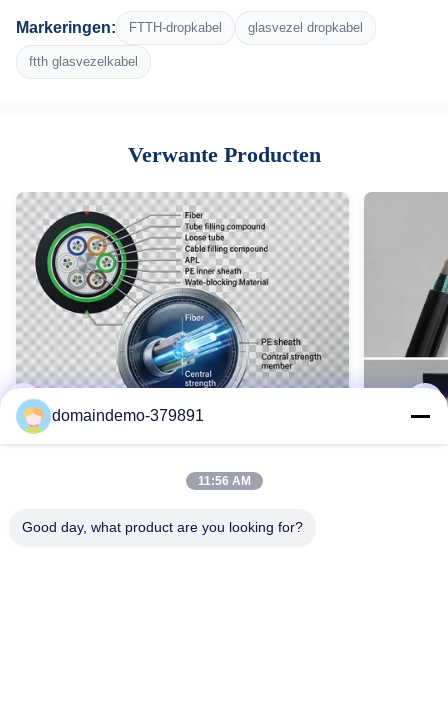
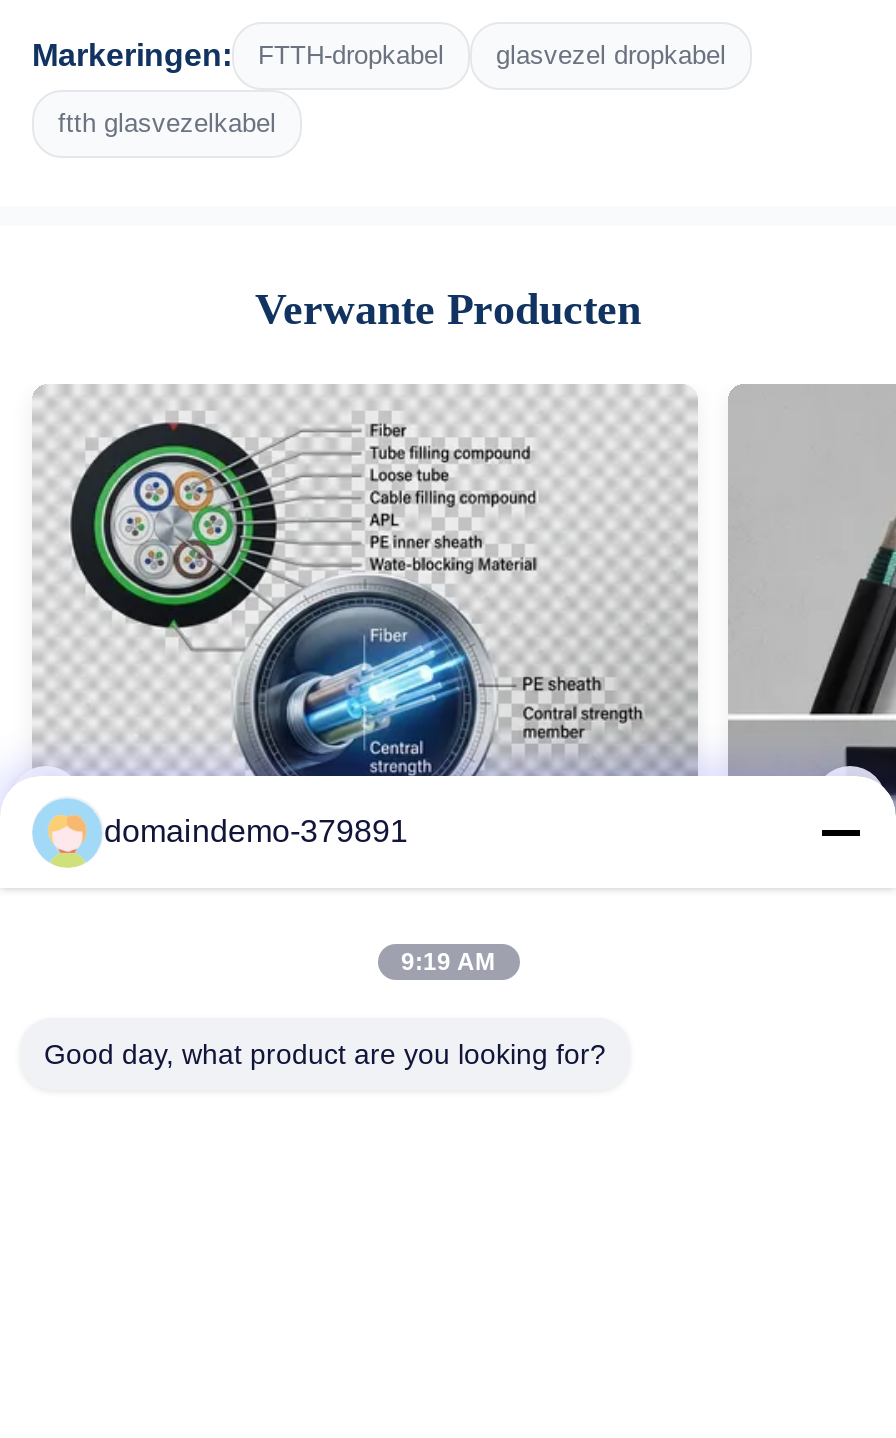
- 11:56 AM
+ 9:19 AM
